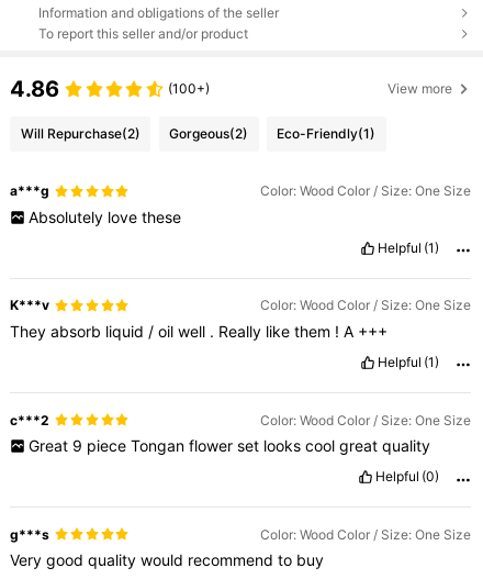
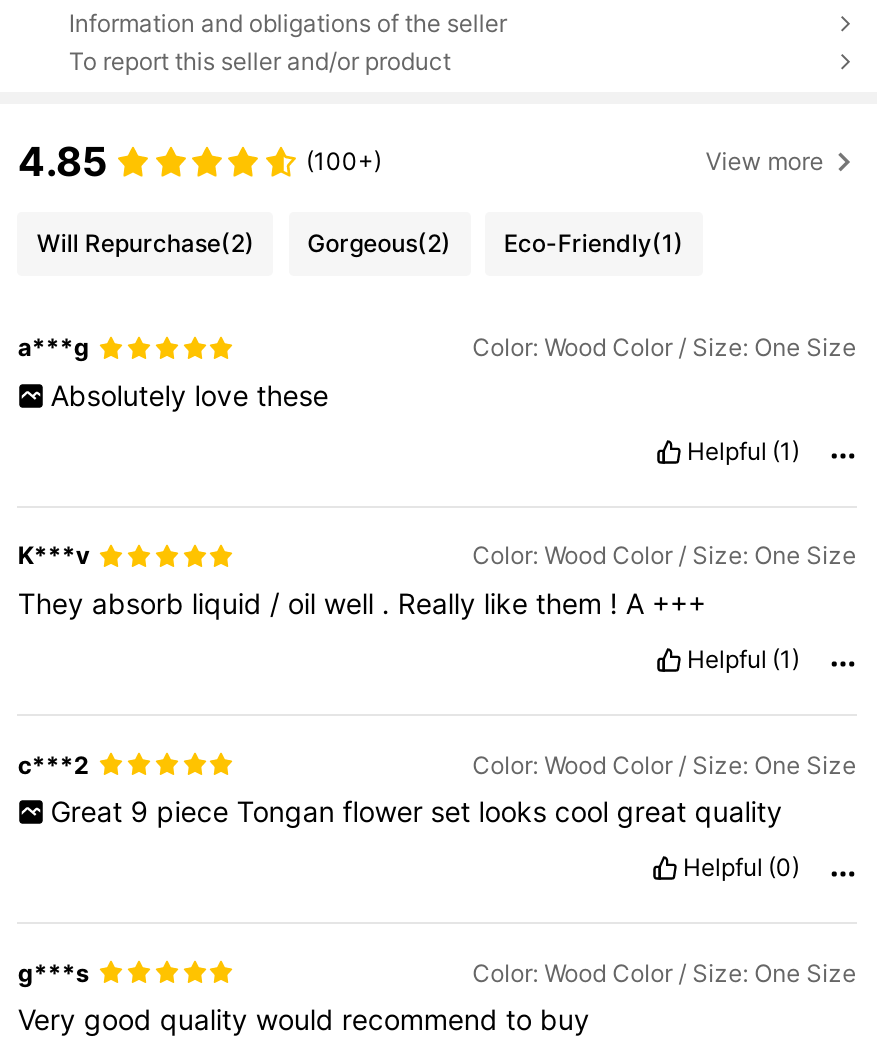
- 4.86
+ 4.85
